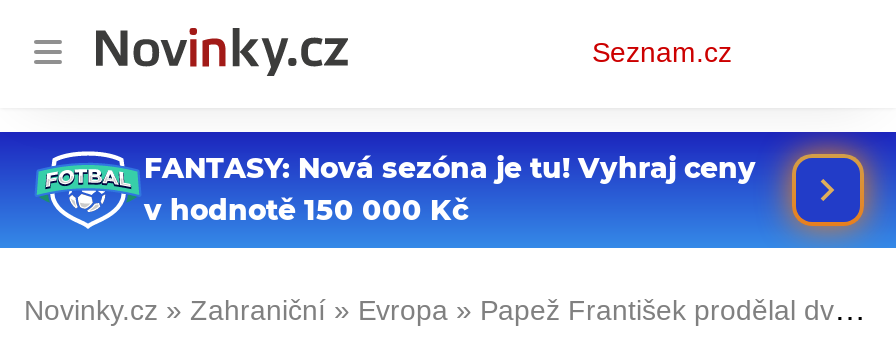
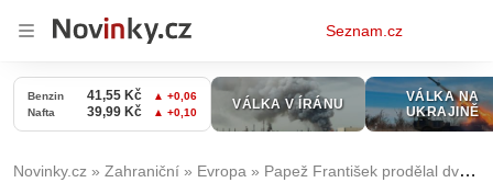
- [image]
+ [image]
